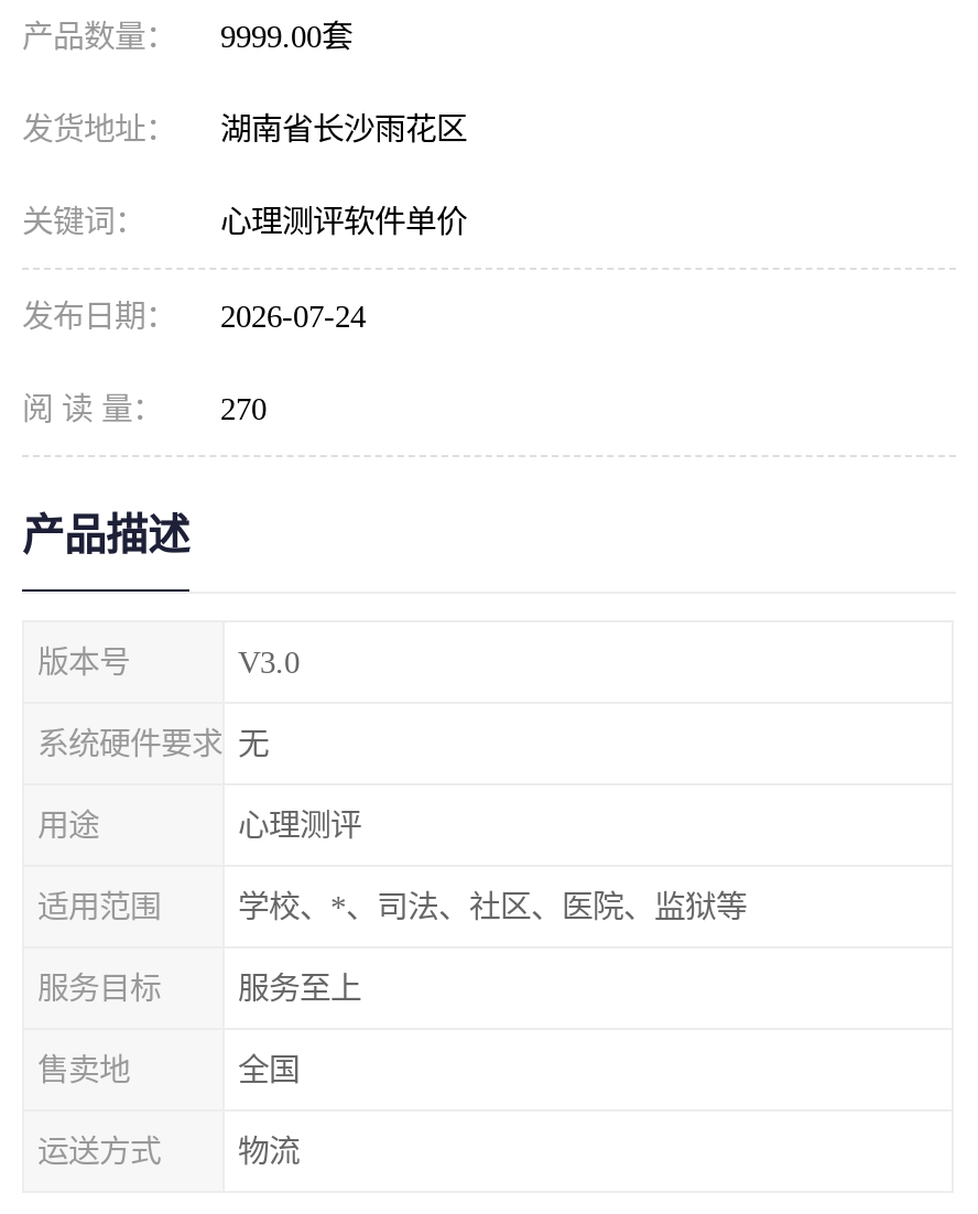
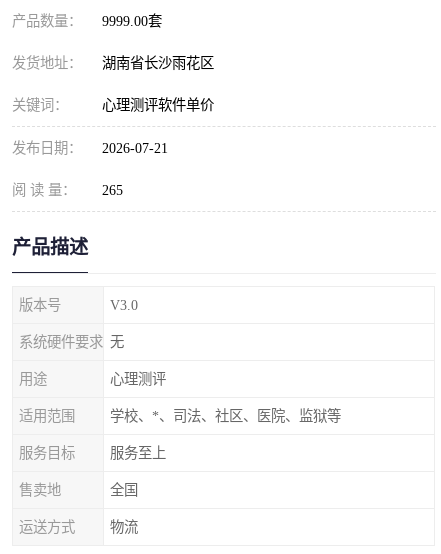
- 发布日期： 2026-07-24
+ 发布日期： 2026-07-21

- 阅 读 量： 270
+ 阅 读 量： 265
